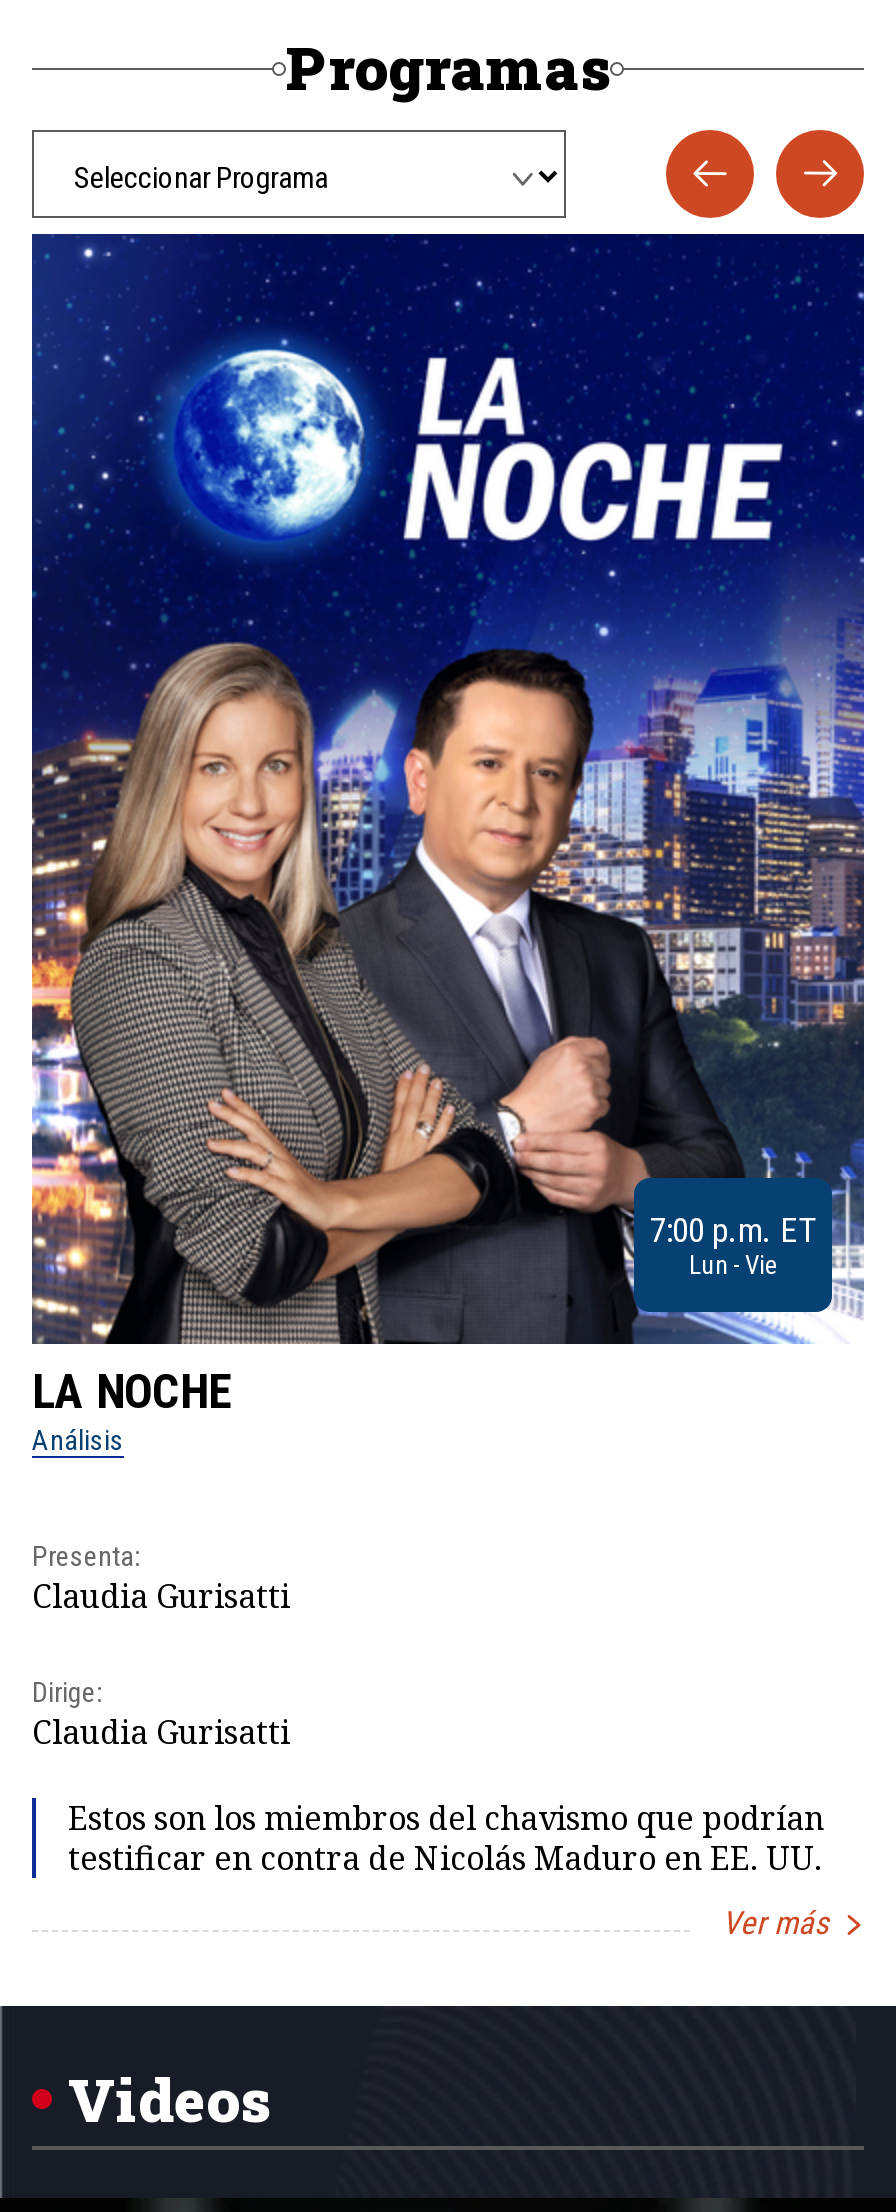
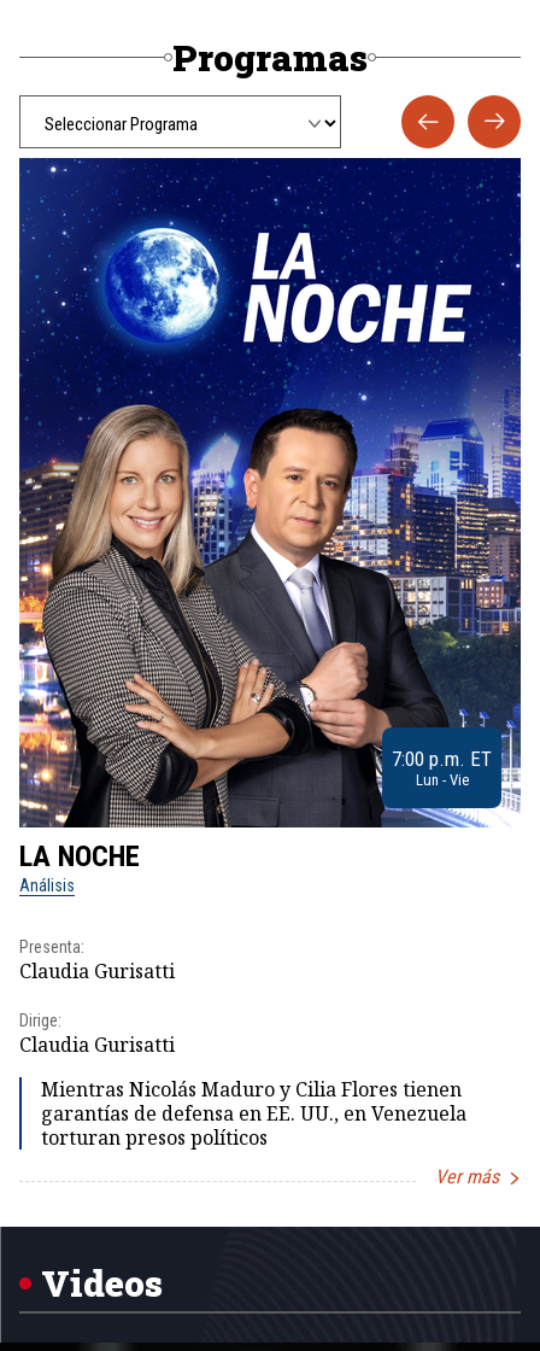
- Estos son los miembros del chavismo que podrían
- testificar en contra de Nicolás Maduro en EE. UU.
+ Mientras Nicolás Maduro y Cilia Flores tienen
+ garantías de defensa en EE. UU., en Venezuela
+ torturan presos políticos
